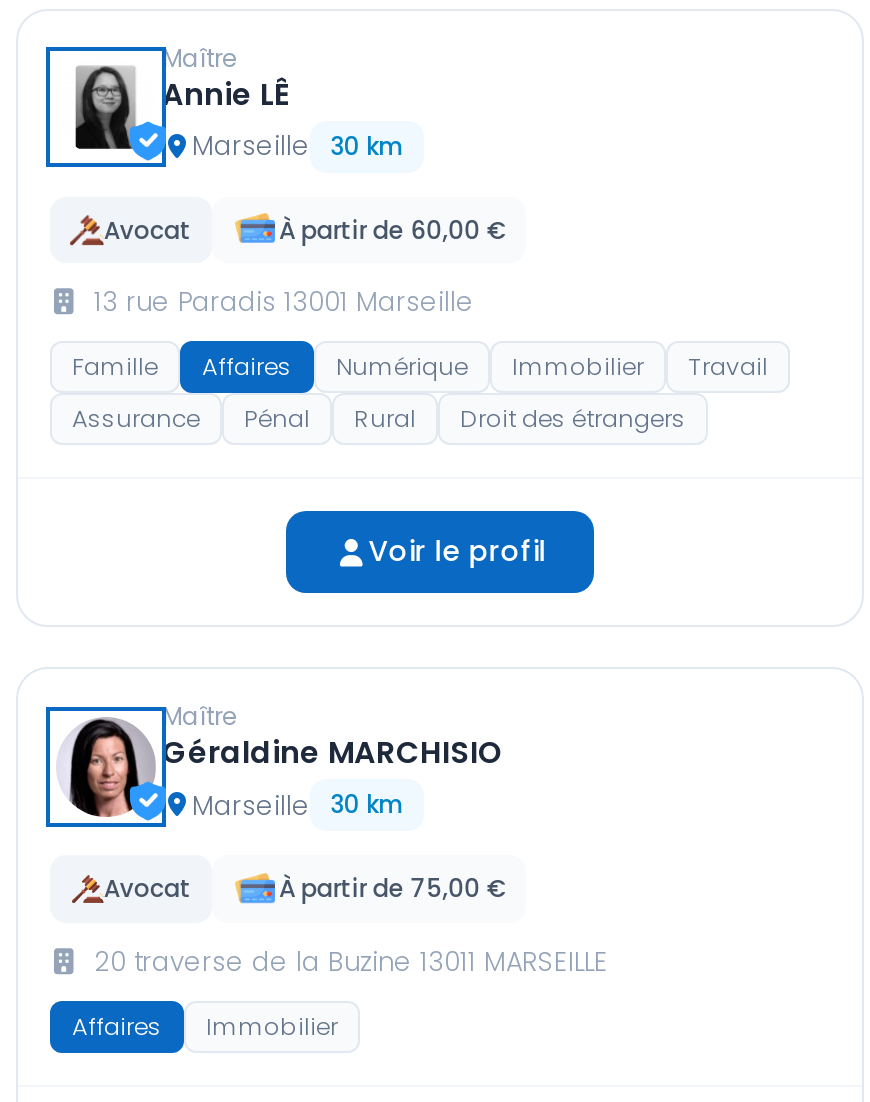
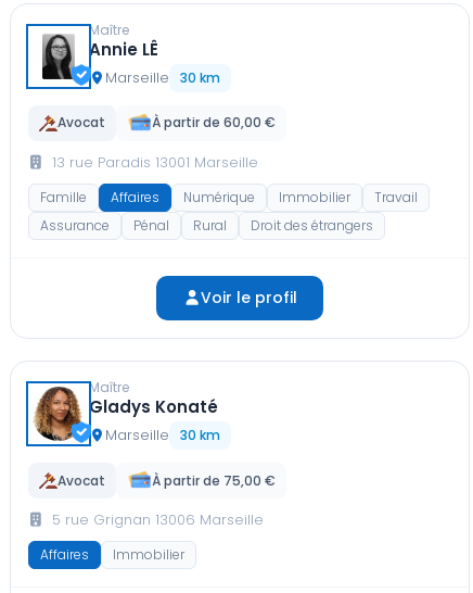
- [image]
- Géraldine MARCHISIO
+ [image]
+ Gladys Konaté

- 20 traverse de la Buzine 13011 MARSEILLE
+ 5 rue Grignan 13006 Marseille
